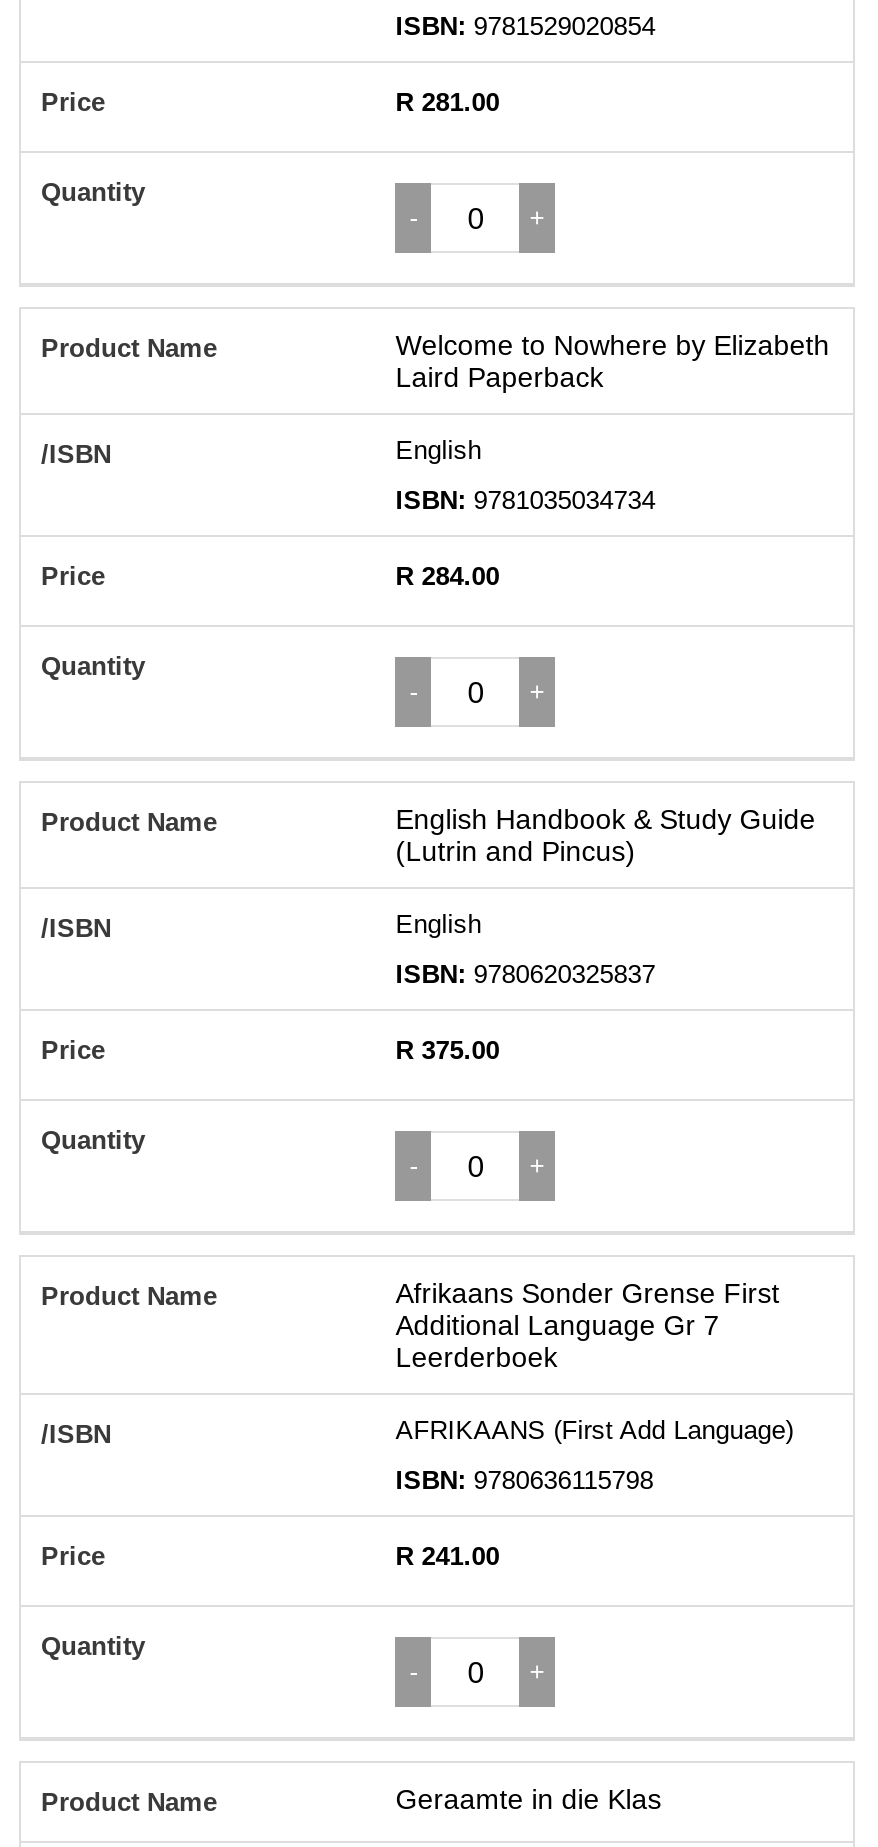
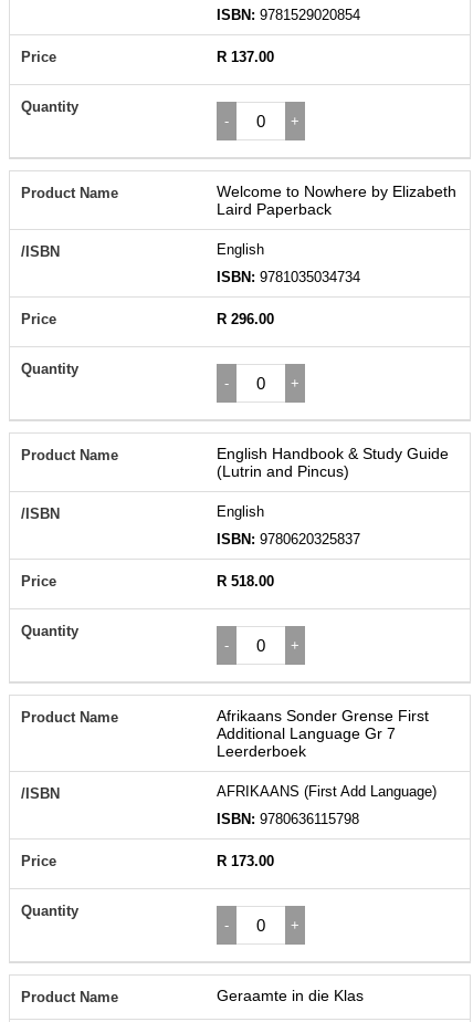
- R 281.00
+ R 137.00

- R 284.00
+ R 296.00

- R 375.00
+ R 518.00

- R 241.00
+ R 173.00
